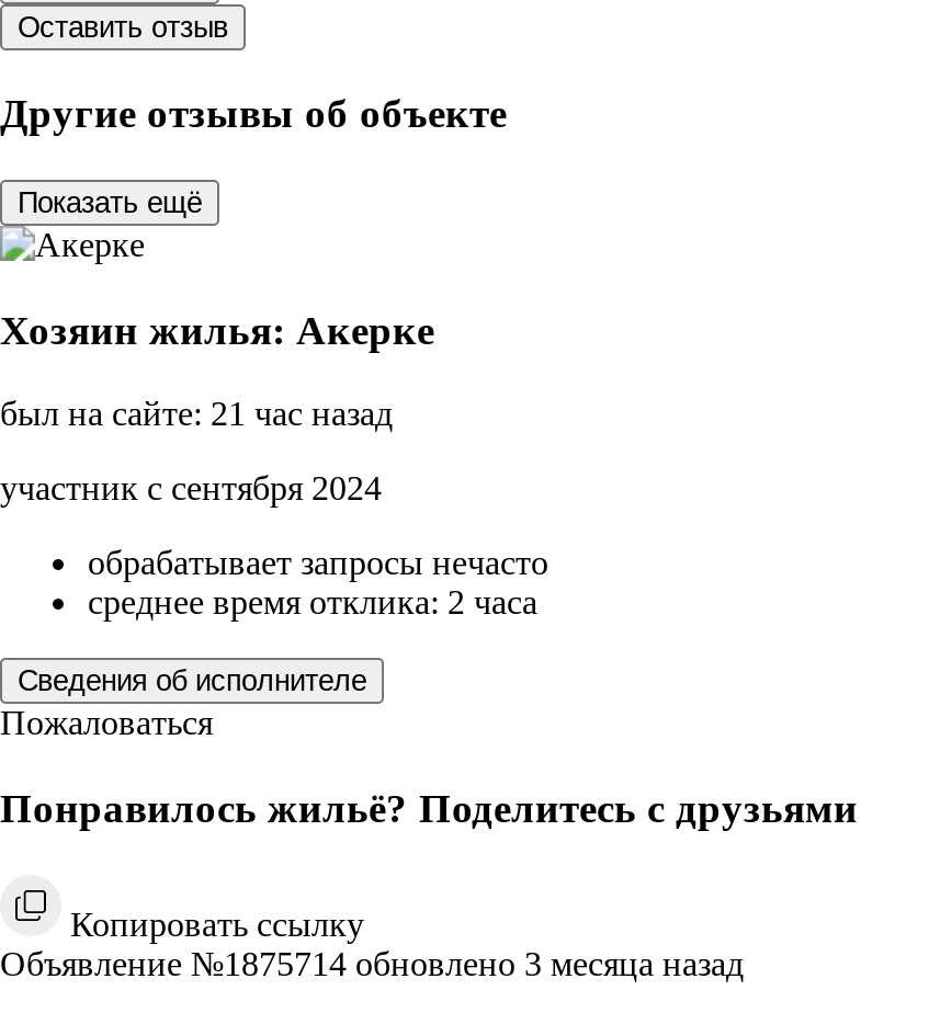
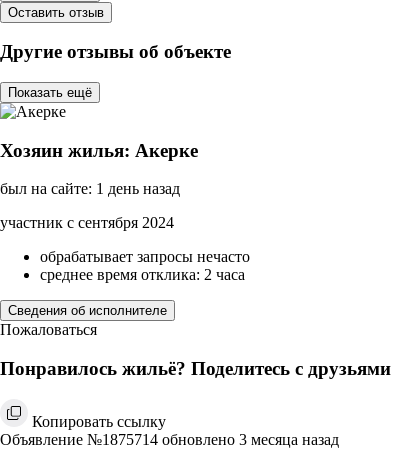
- был на сайте: 21 час назад
+ был на сайте: 1 день назад
